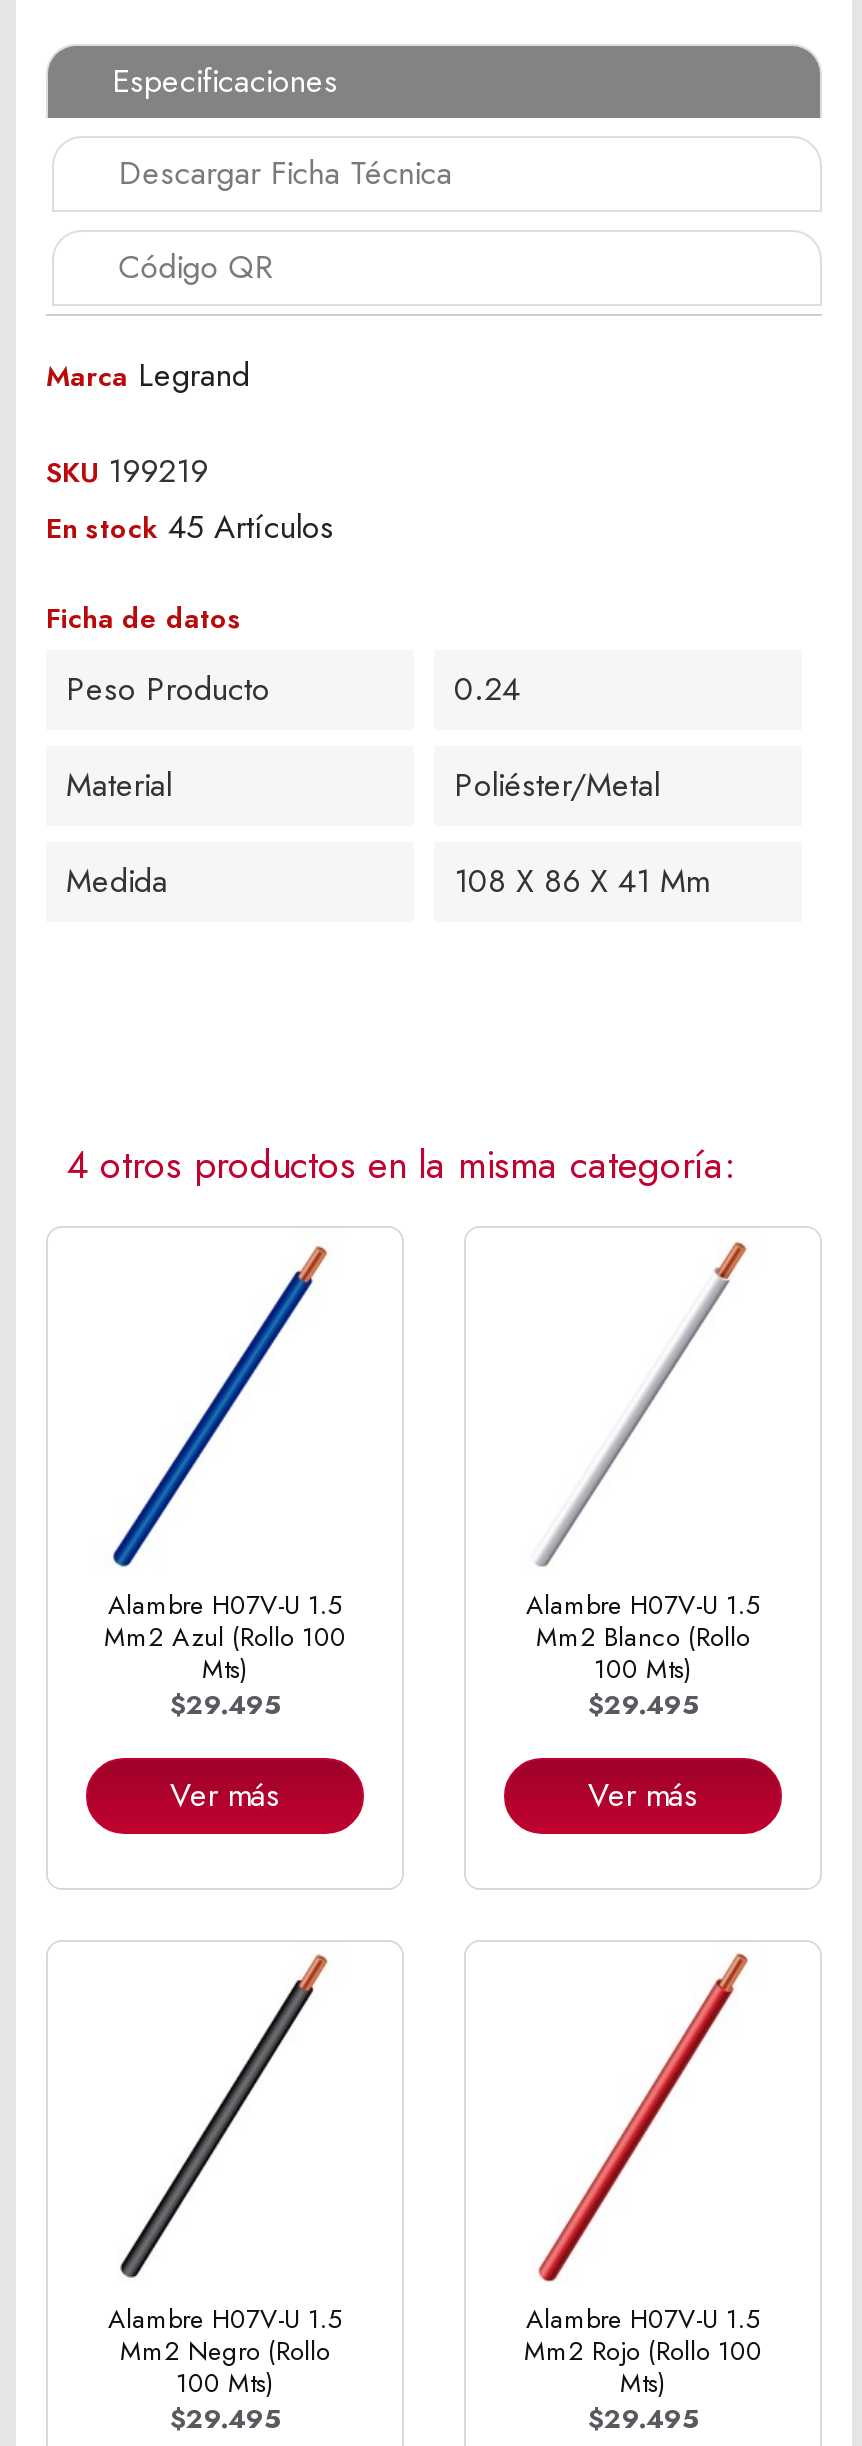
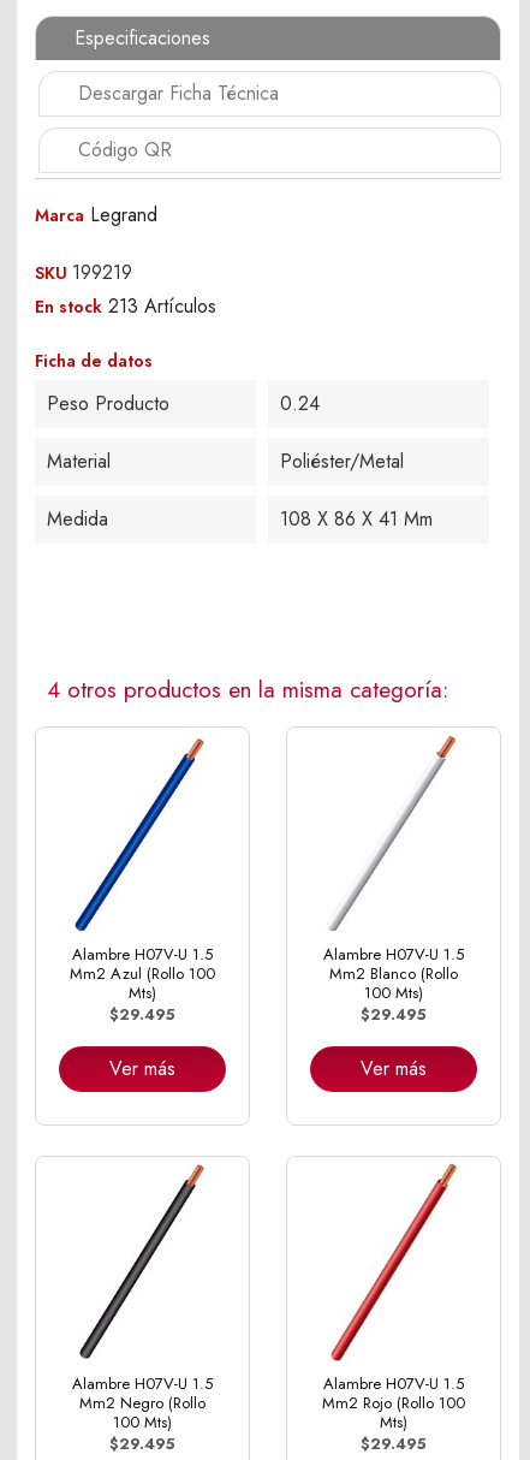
- En stock 45 Artículos
+ En stock 213 Artículos
